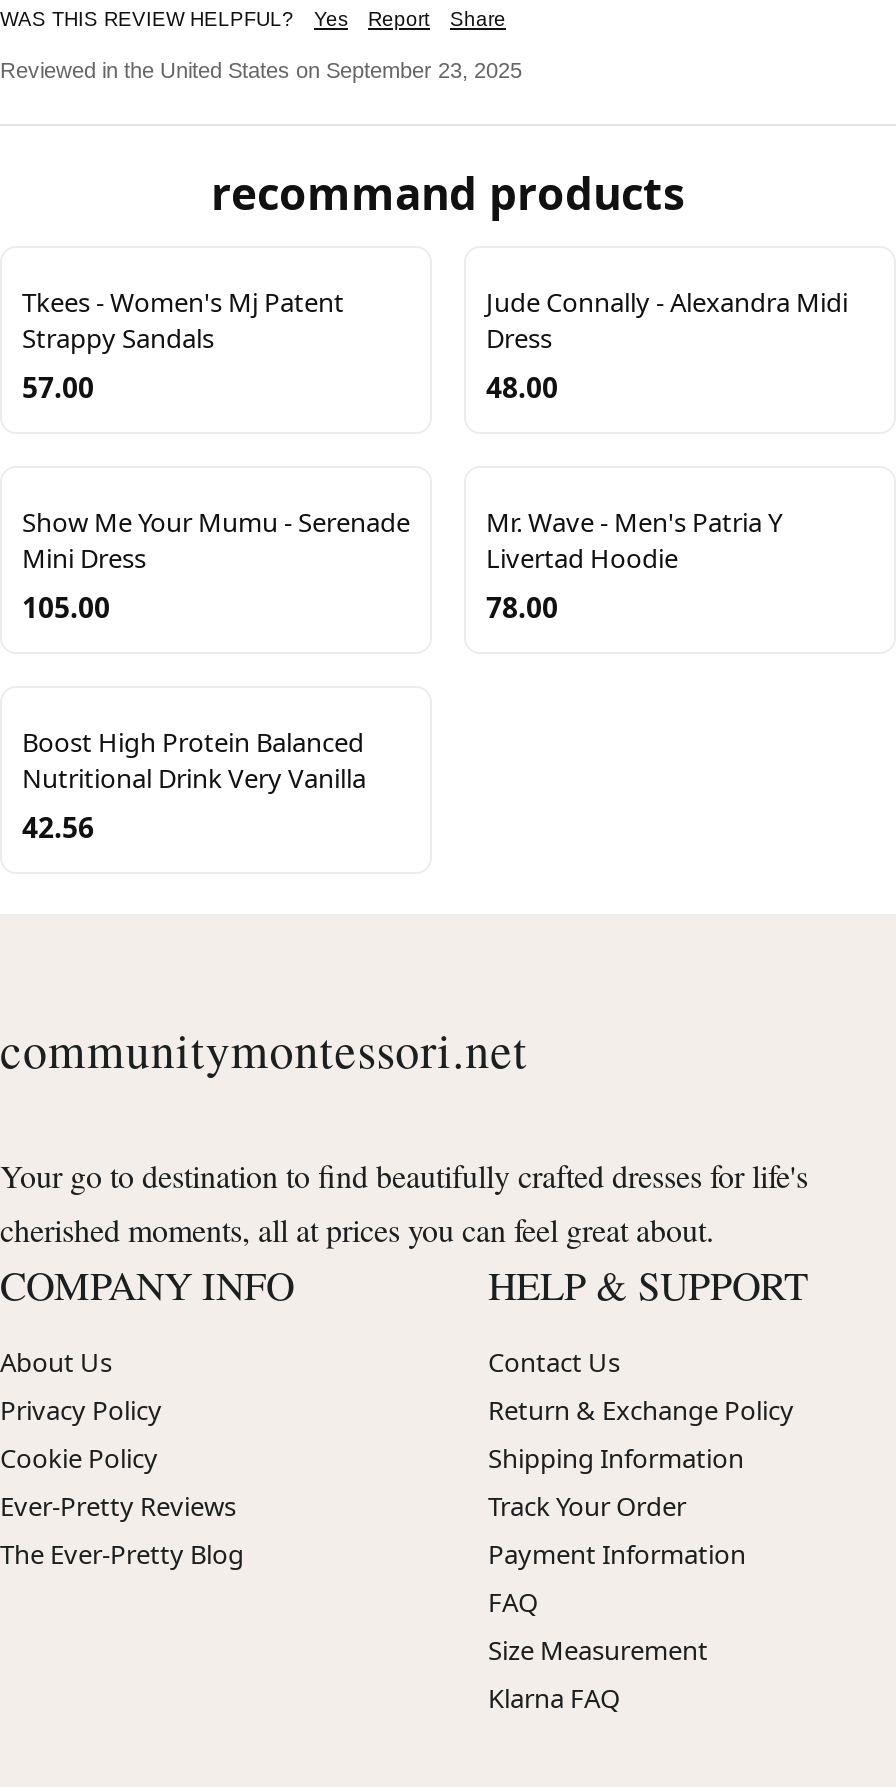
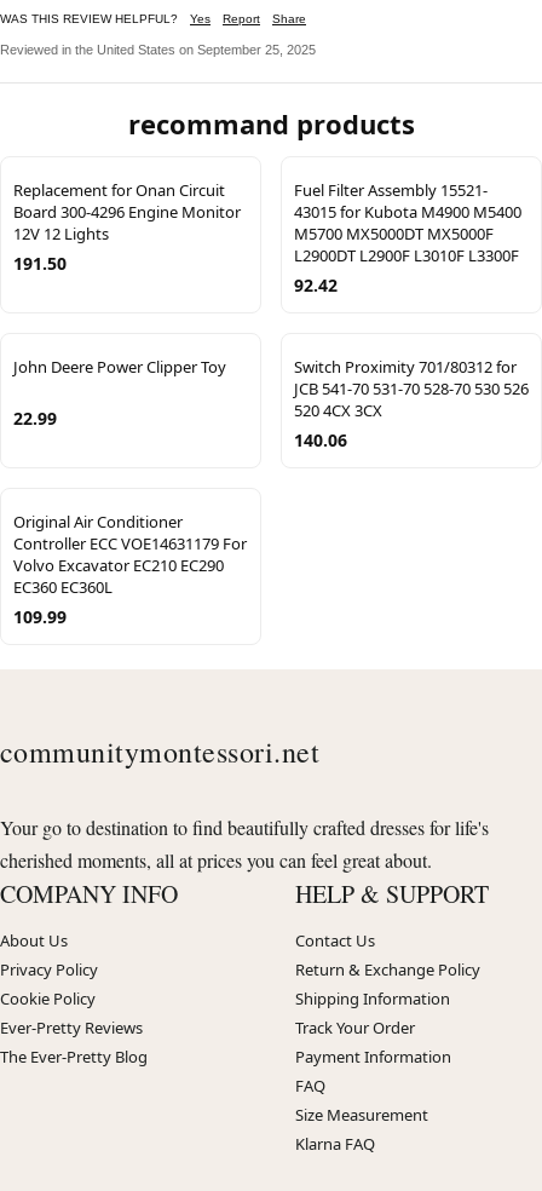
- Reviewed in the United States on September 23, 2025
+ Reviewed in the United States on September 25, 2025

- Tkees - Women's Mj Patent
- Strappy Sandals
- 57.00
+ Replacement for Onan Circuit
+ Board 300-4296 Engine Monitor
+ 12V 12 Lights
+ 191.50

- Jude Connally - Alexandra Midi
- Dress
- 48.00
+ Fuel Filter Assembly 15521-
+ 43015 for Kubota M4900 M5400
+ M5700 MX5000DT MX5000F
+ L2900DT L2900F L3010F L3300F
+ 92.42

- Show Me Your Mumu - Serenade
- Mini Dress
- 105.00
+ John Deere Power Clipper Toy
+ 22.99

- Mr. Wave - Men's Patria Y
- Livertad Hoodie
- 78.00
+ Switch Proximity 701/80312 for
+ JCB 541-70 531-70 528-70 530 526
+ 520 4CX 3CX
+ 140.06

- Boost High Protein Balanced
- Nutritional Drink Very Vanilla
- 42.56
+ Original Air Conditioner
+ Controller ECC VOE14631179 For
+ Volvo Excavator EC210 EC290
+ EC360 EC360L
+ 109.99
